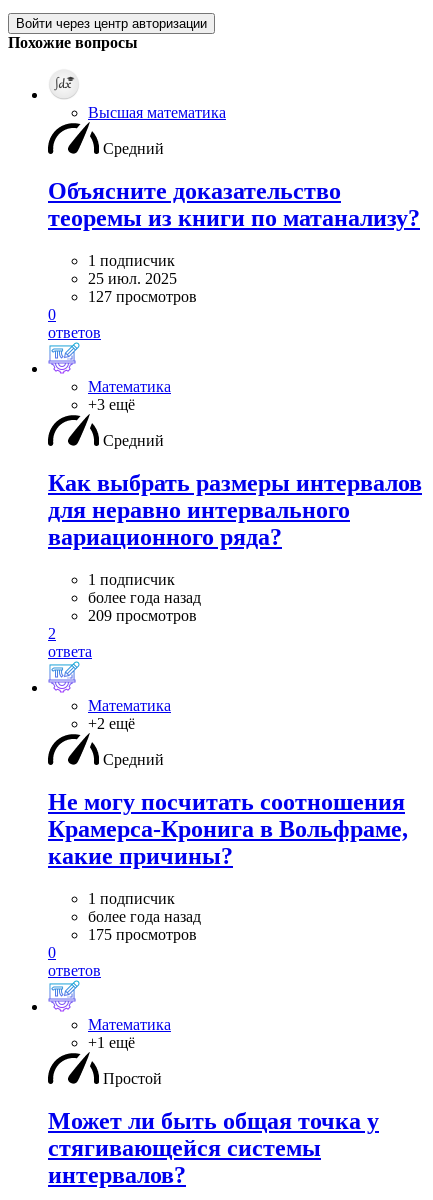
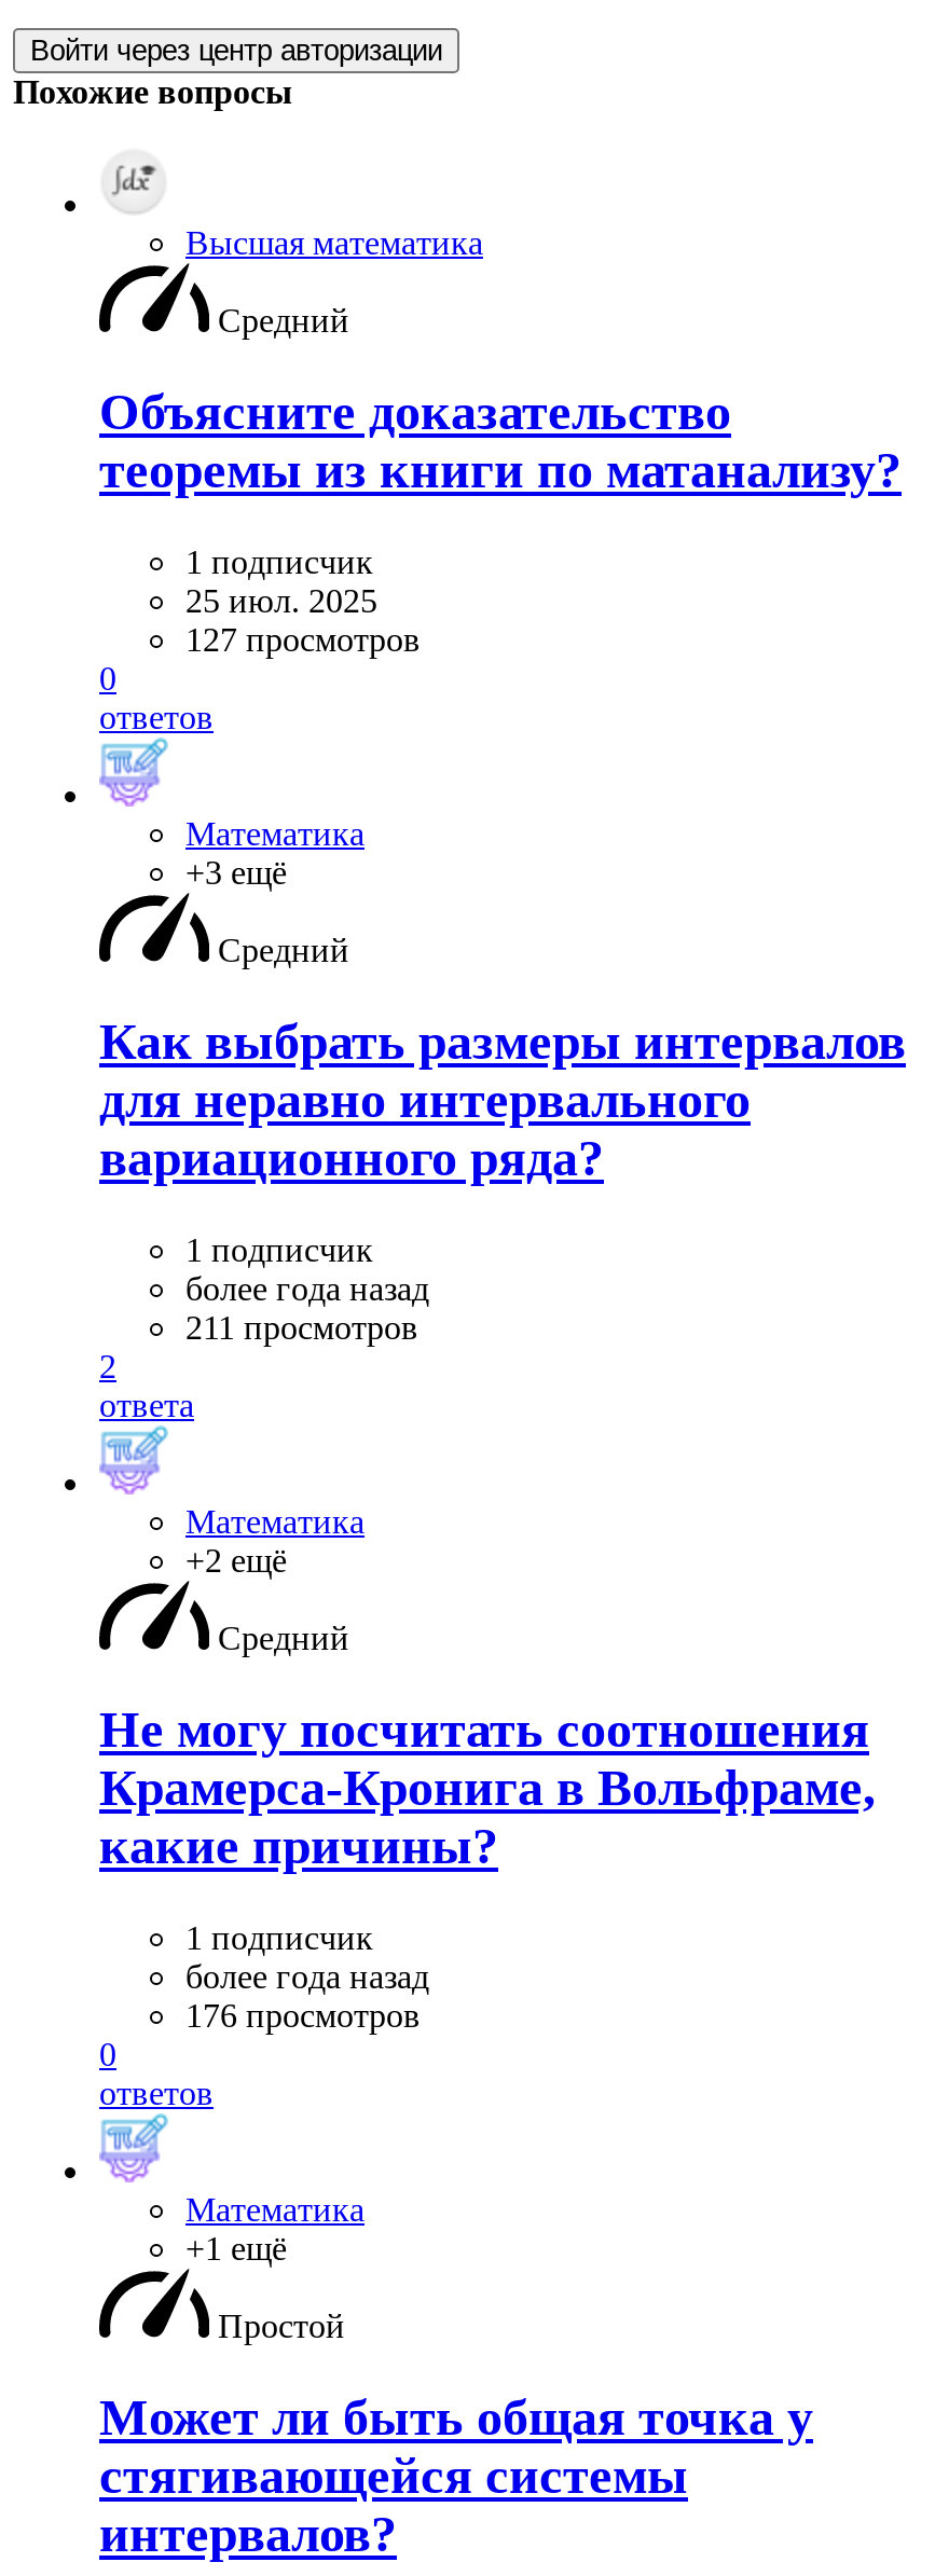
- 209 просмотров
+ 211 просмотров

- 175 просмотров
+ 176 просмотров
